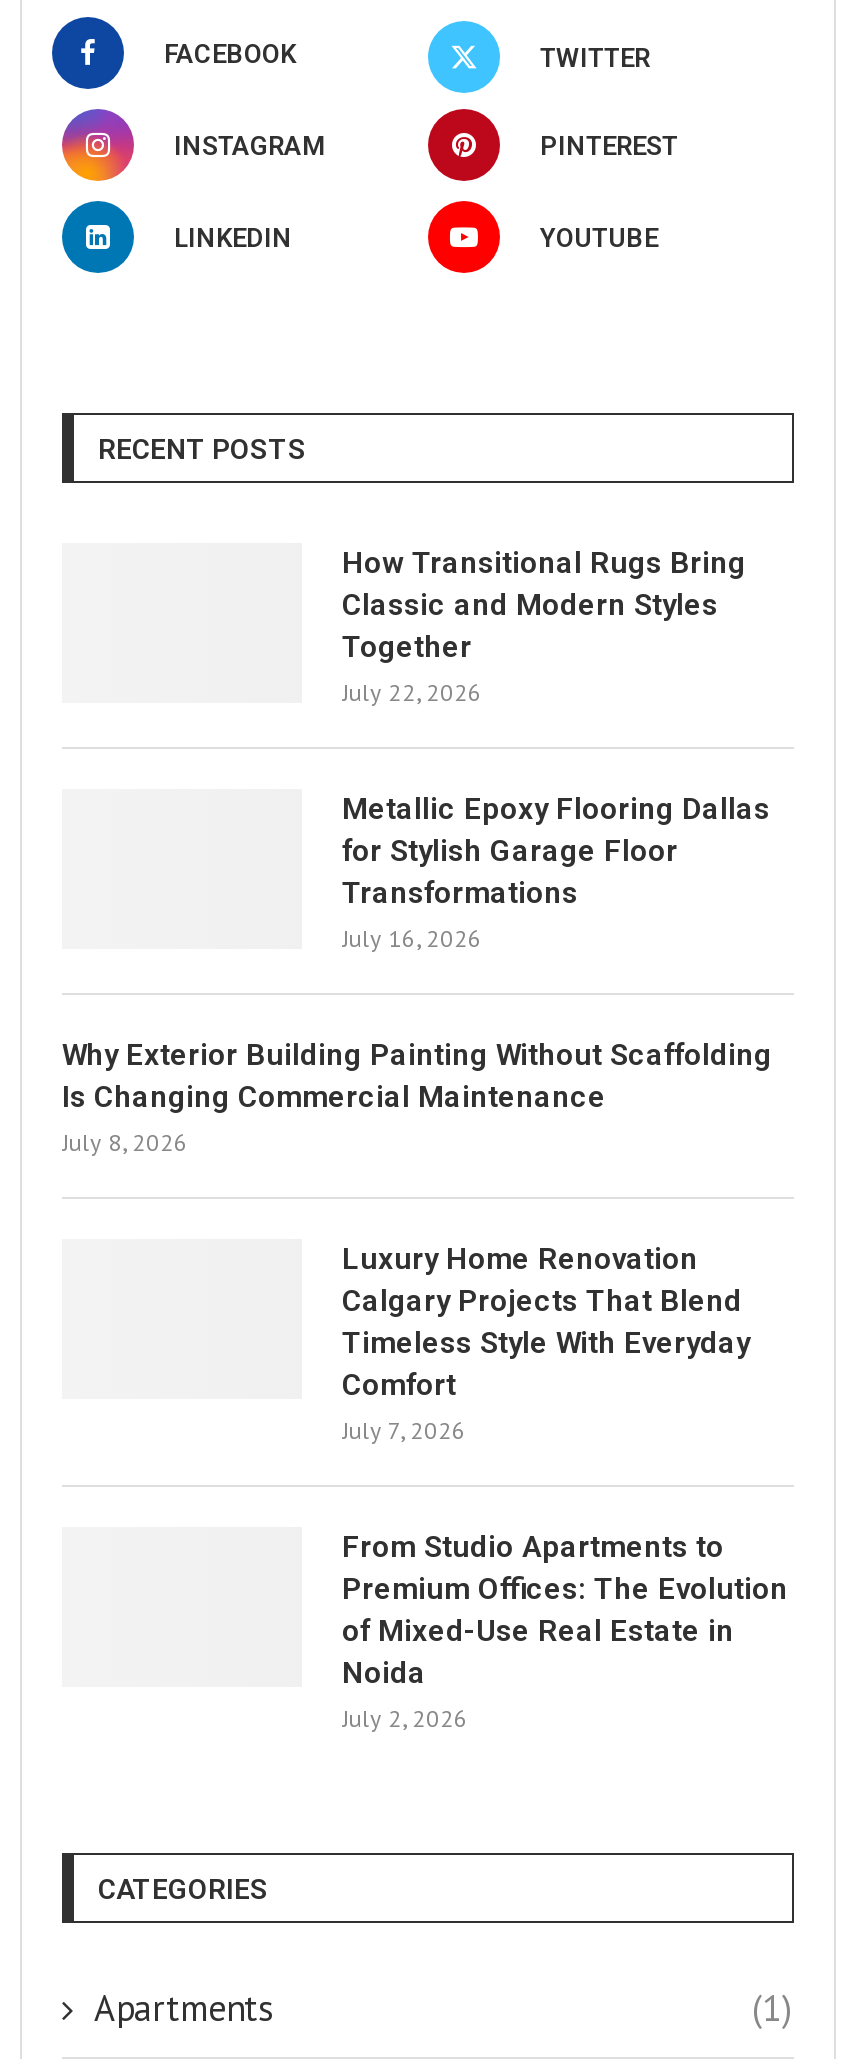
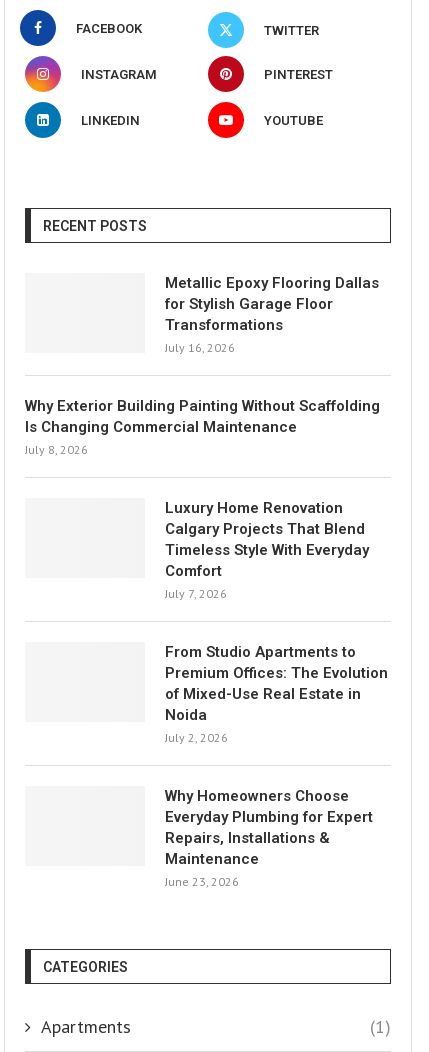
- How Transitional Rugs Bring
- Classic and Modern Styles
- Together
- July 22, 2026

moved up: Metallic Epoxy Flooring Dallas | for Stylish Garage Floor | Transformations | ... | Noida | July 2, 2026

+ Why Homeowners Choose
+ Everyday Plumbing for Expert
+ Repairs, Installations &
+ Maintenance
+ June 23, 2026
